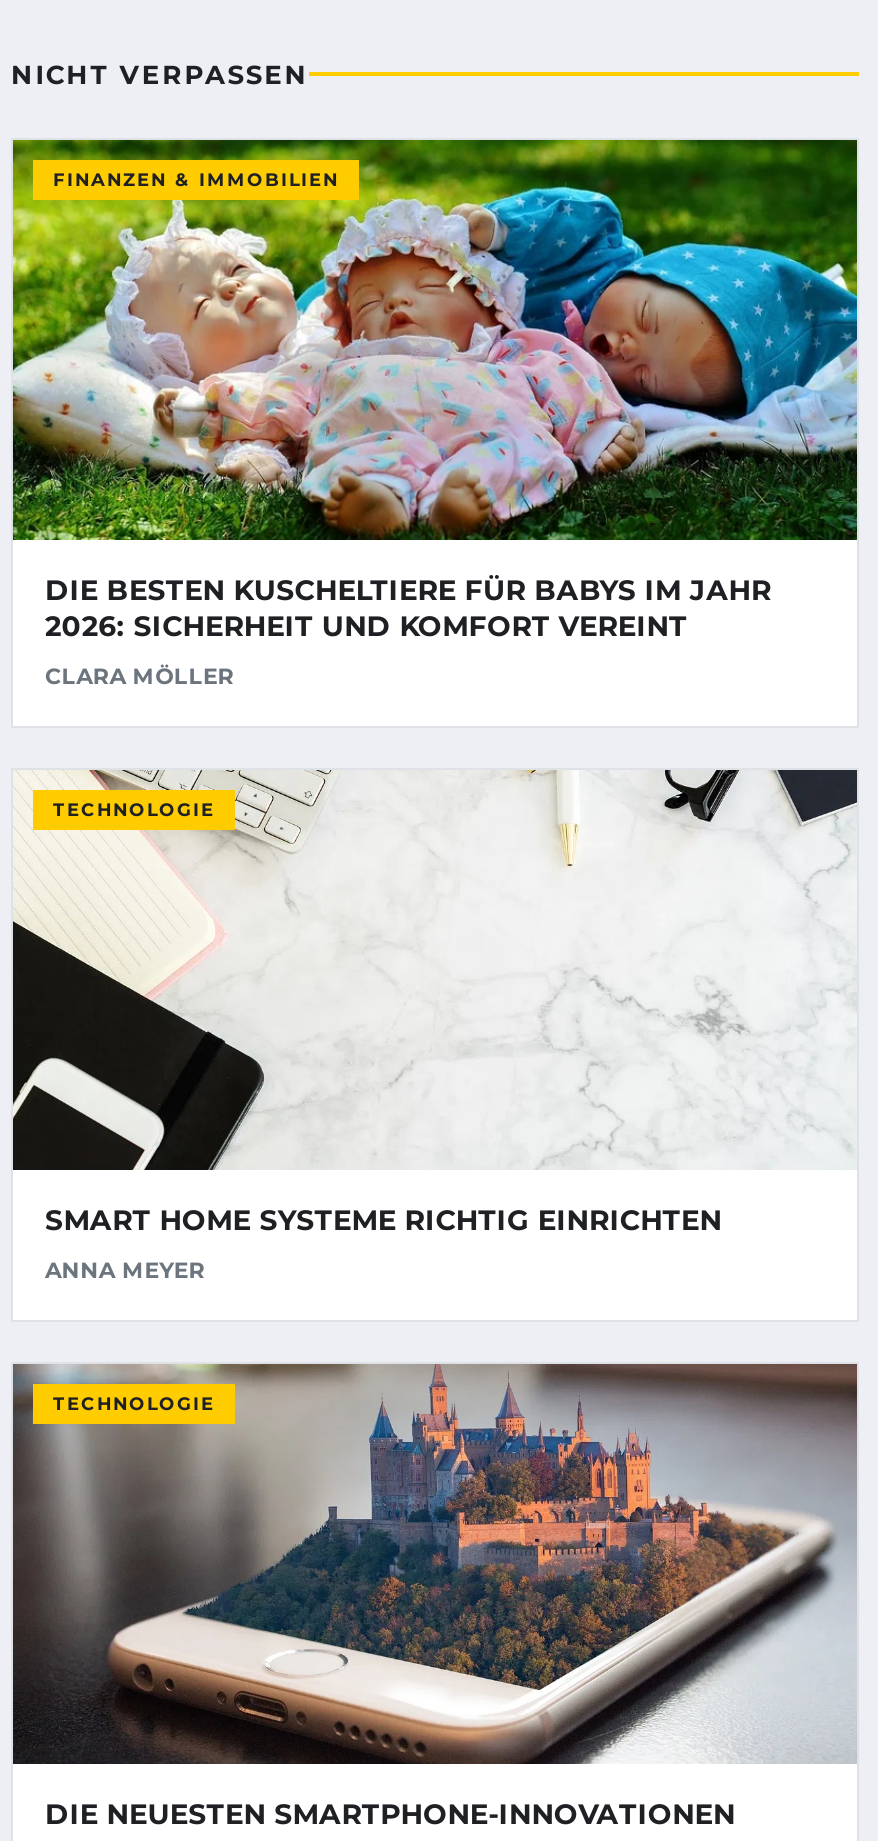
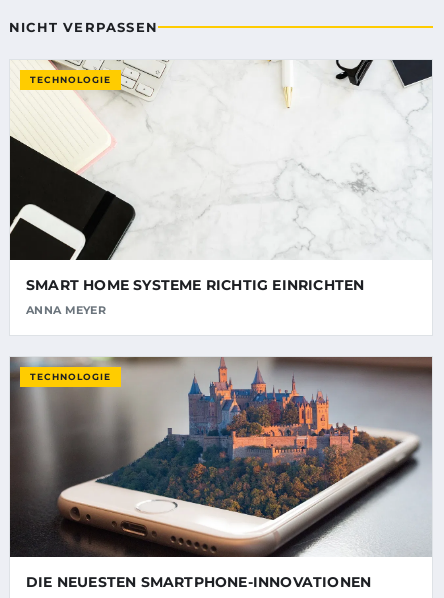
- [image]
- FINANZEN & IMMOBILIEN

- DIE BESTEN KUSCHELTIERE FÜR BABYS IM JAHR
- 2026: SICHERHEIT UND KOMFORT VEREINT
- CLARA MÖLLER
